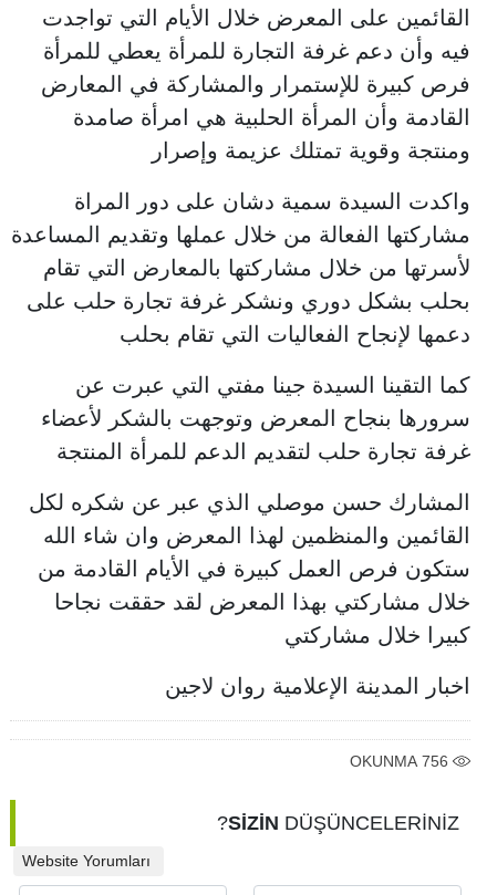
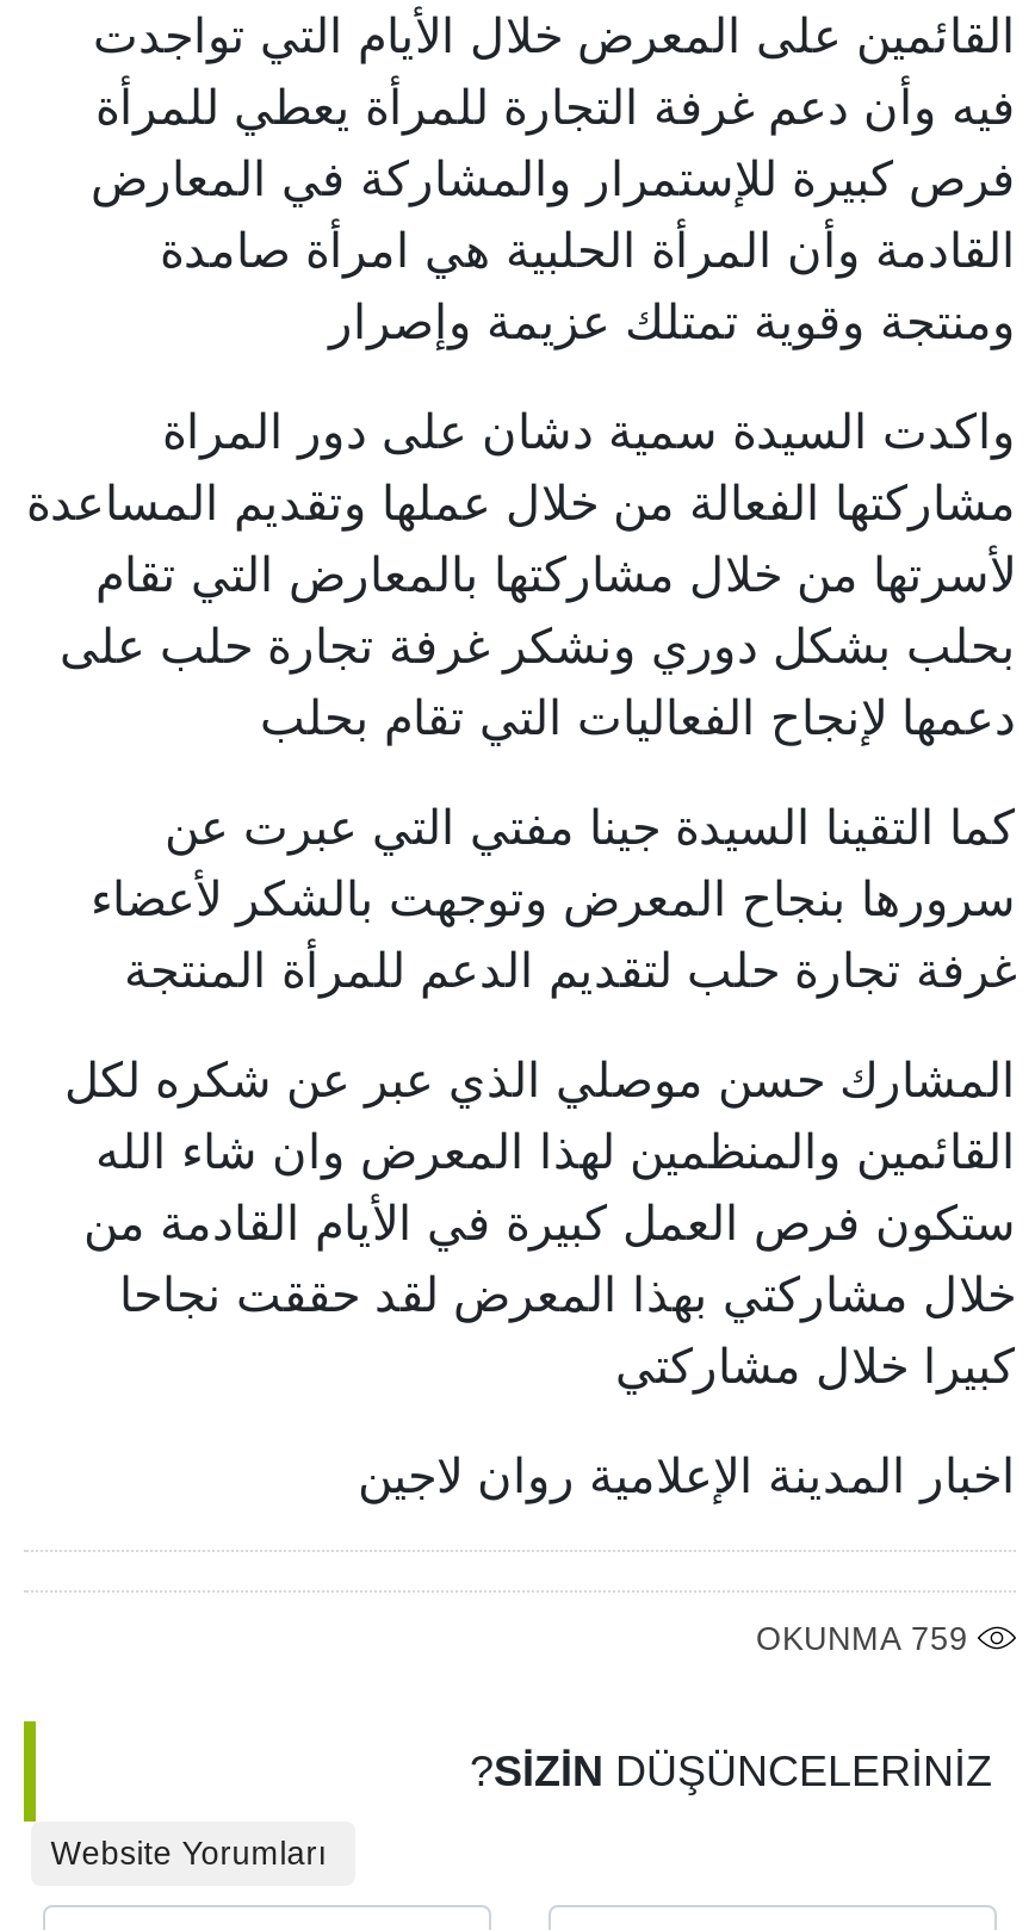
- OKUNMA 756
+ OKUNMA 759
